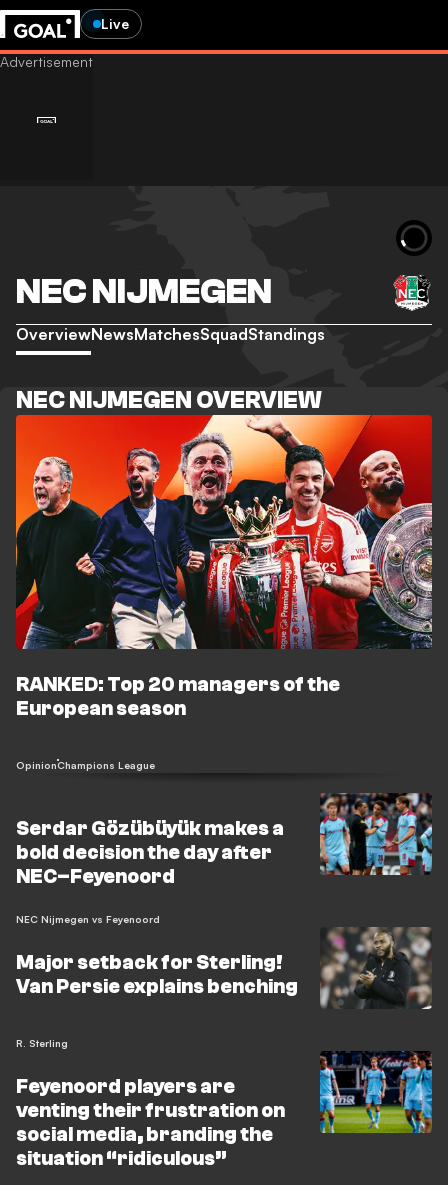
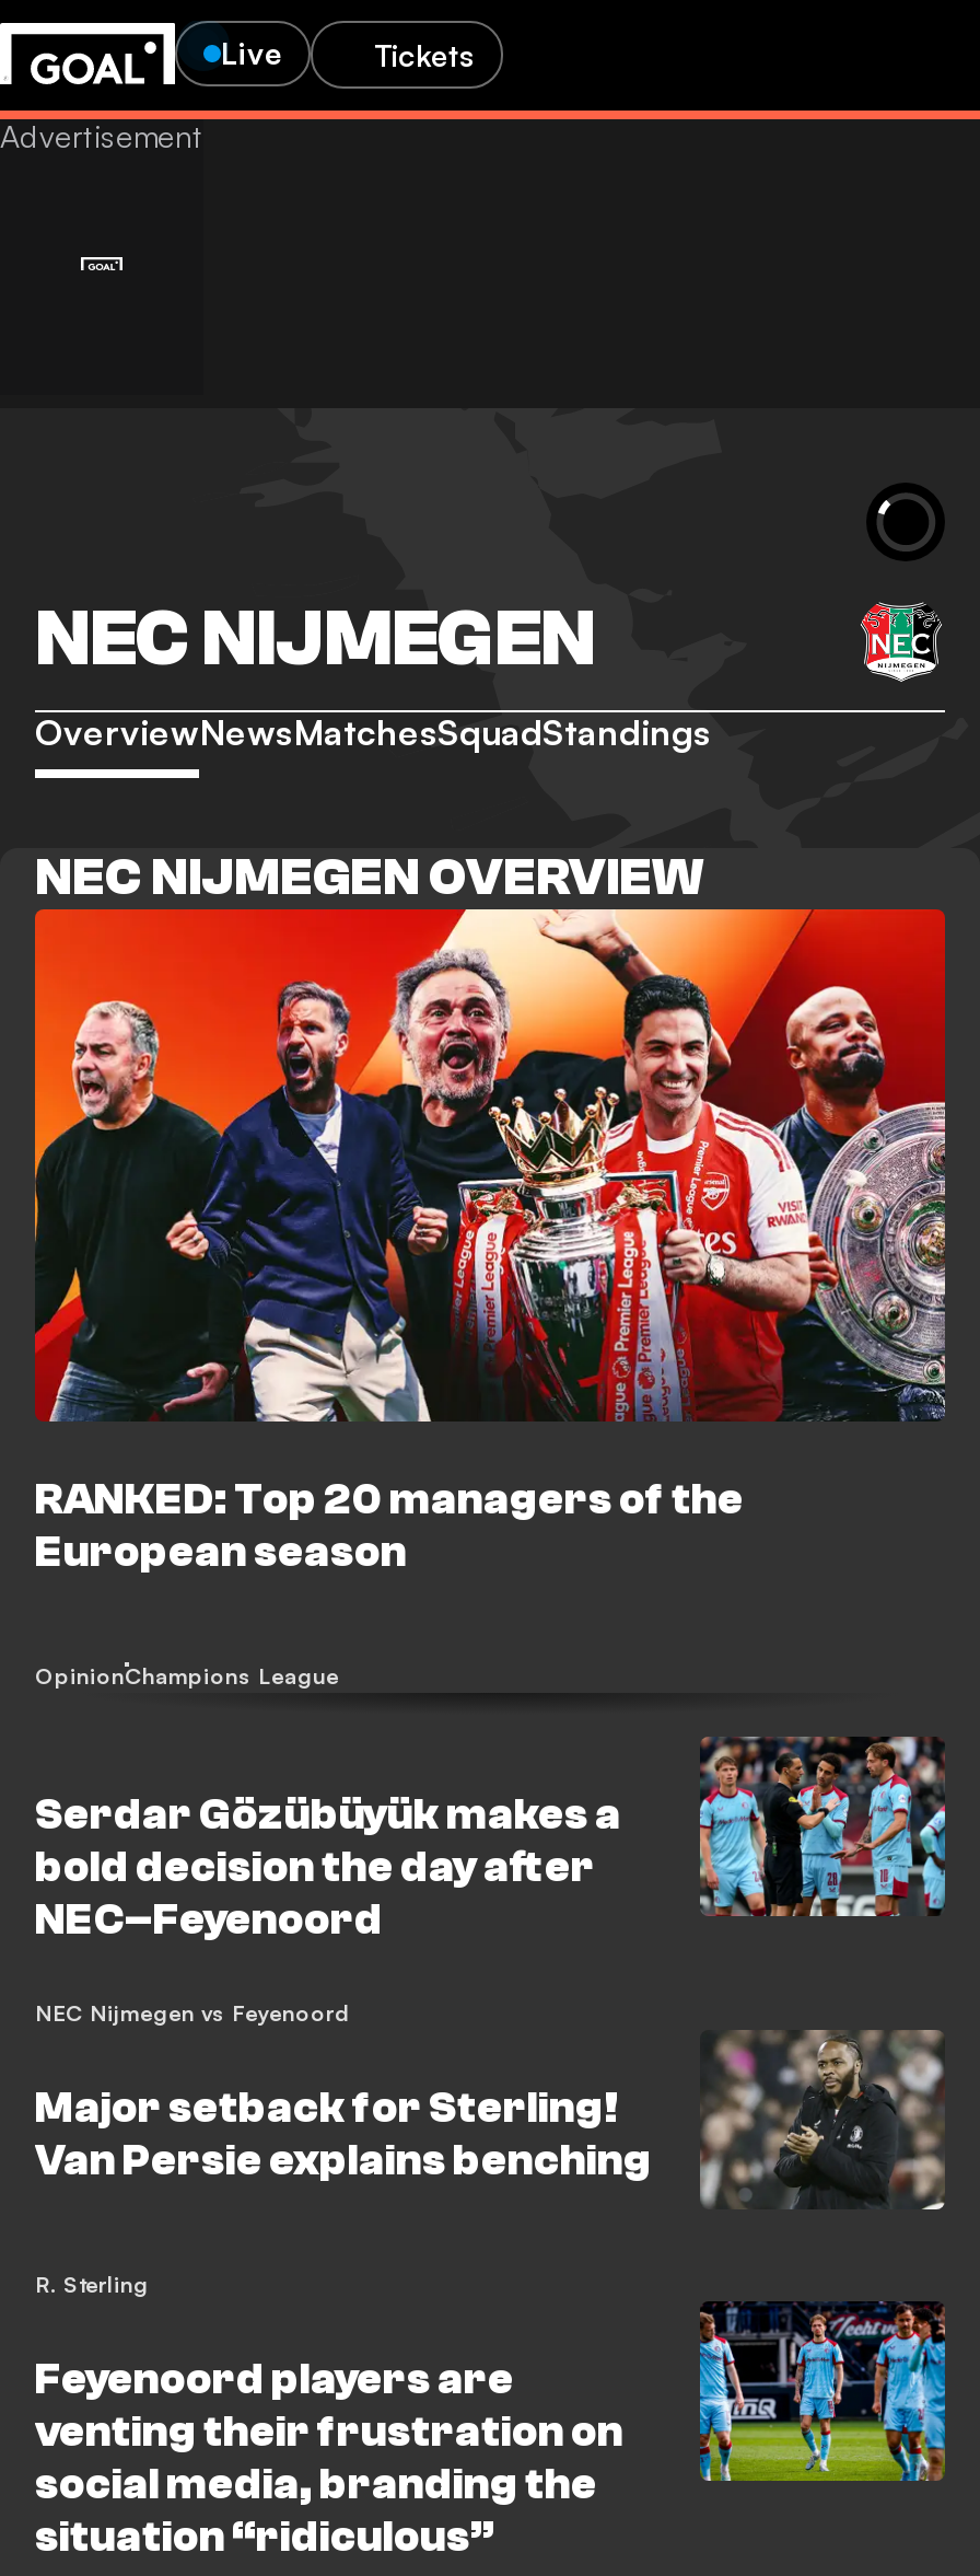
+ Tickets
